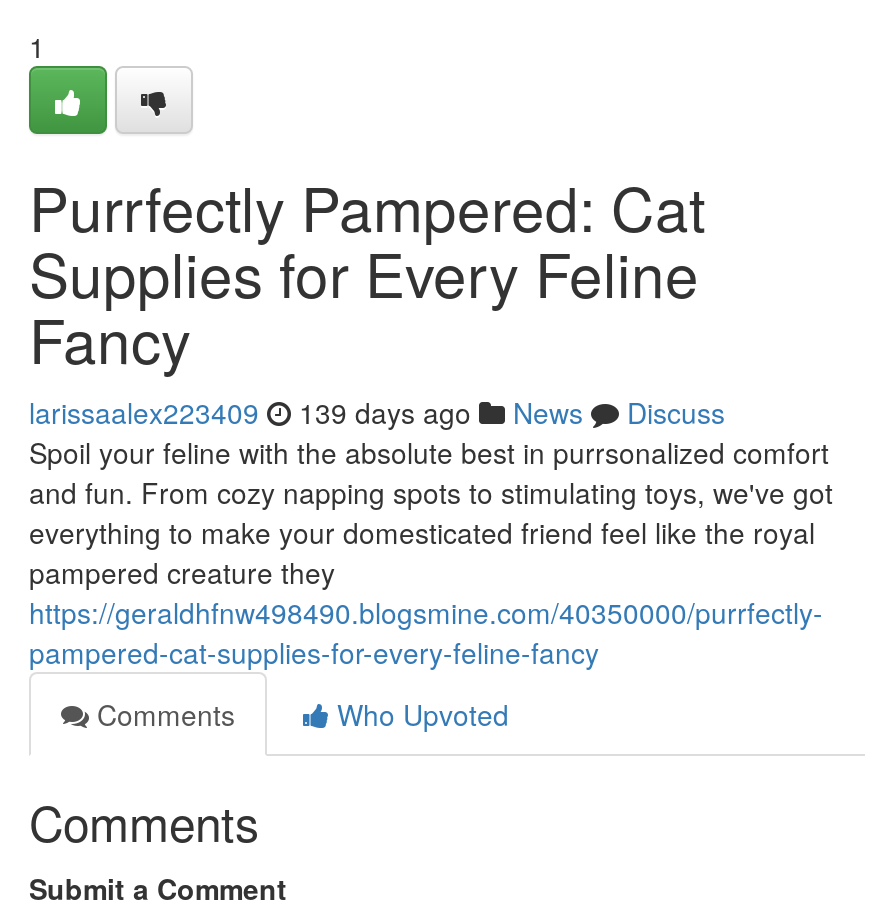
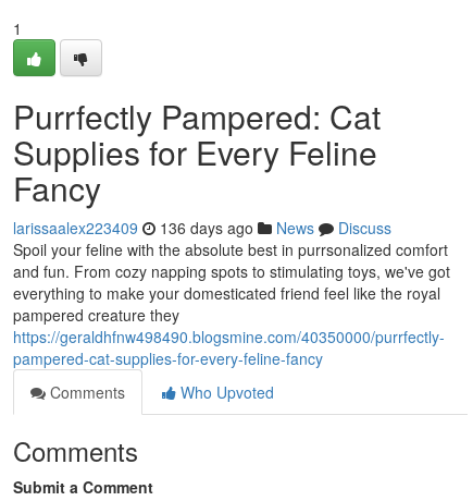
- larissaalex223409 139 days ago News Discuss
+ larissaalex223409 136 days ago News Discuss
